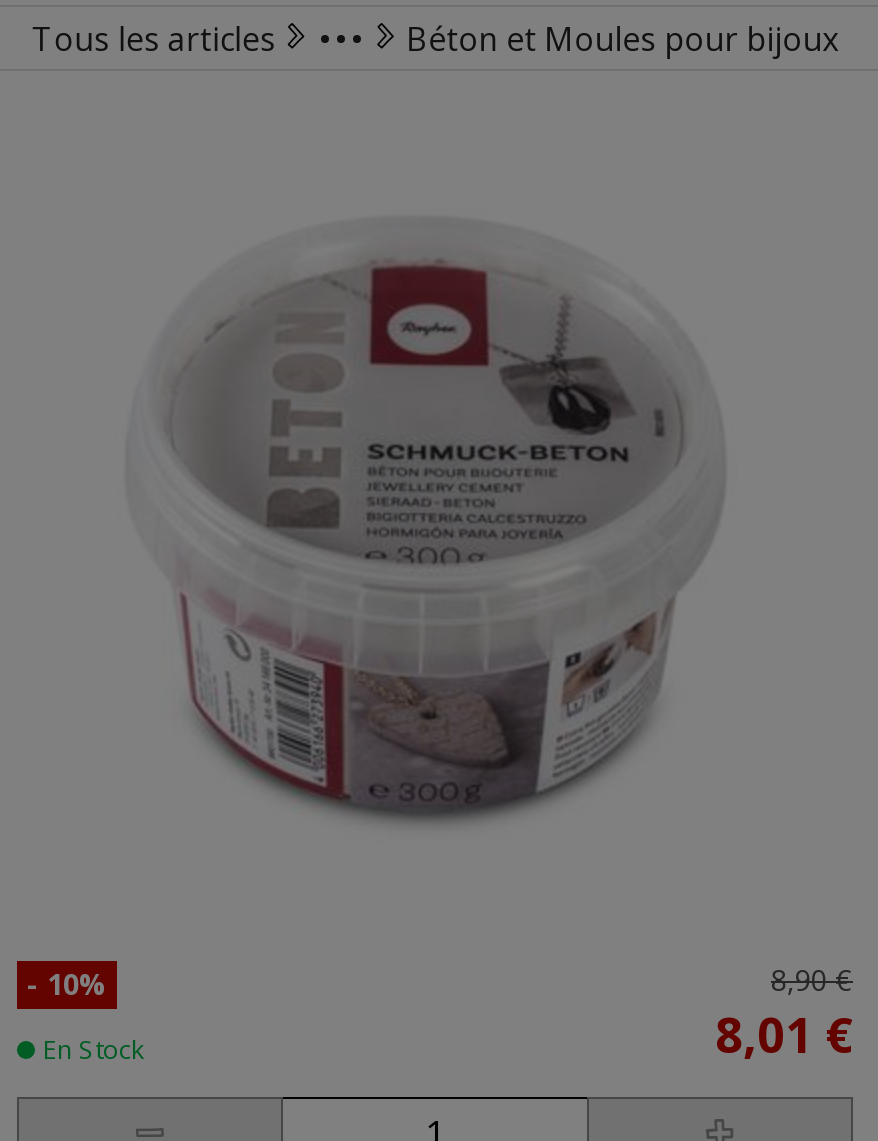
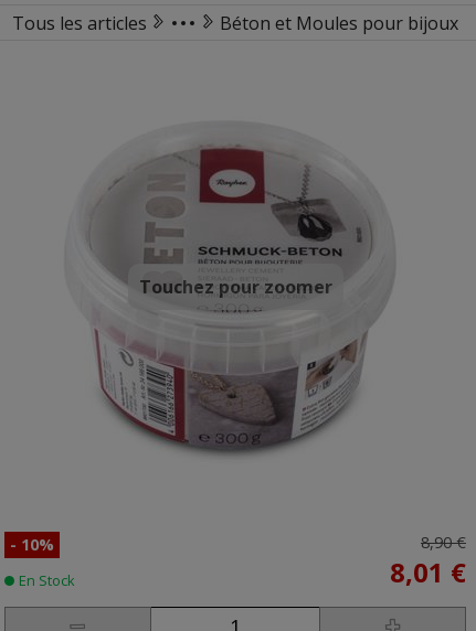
+ Touchez pour zoomer
